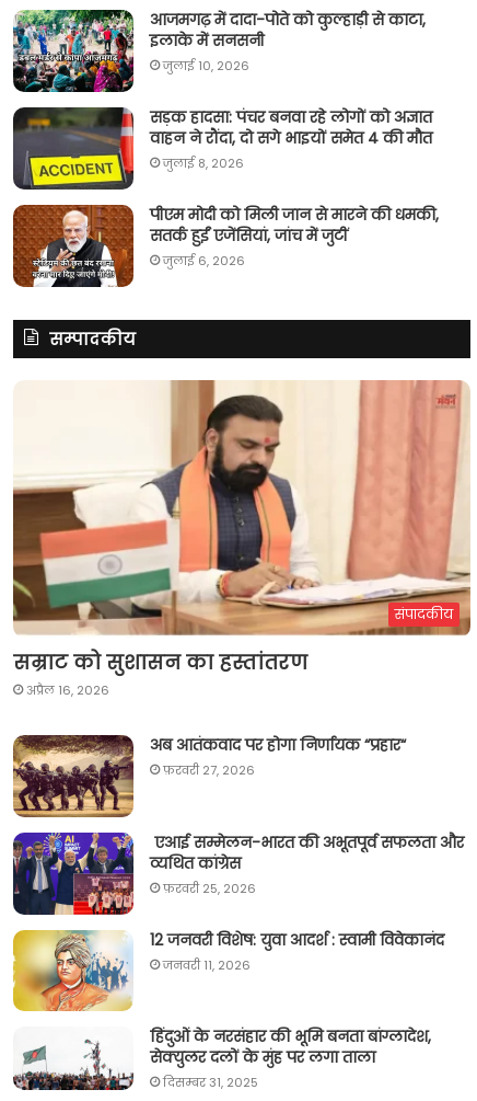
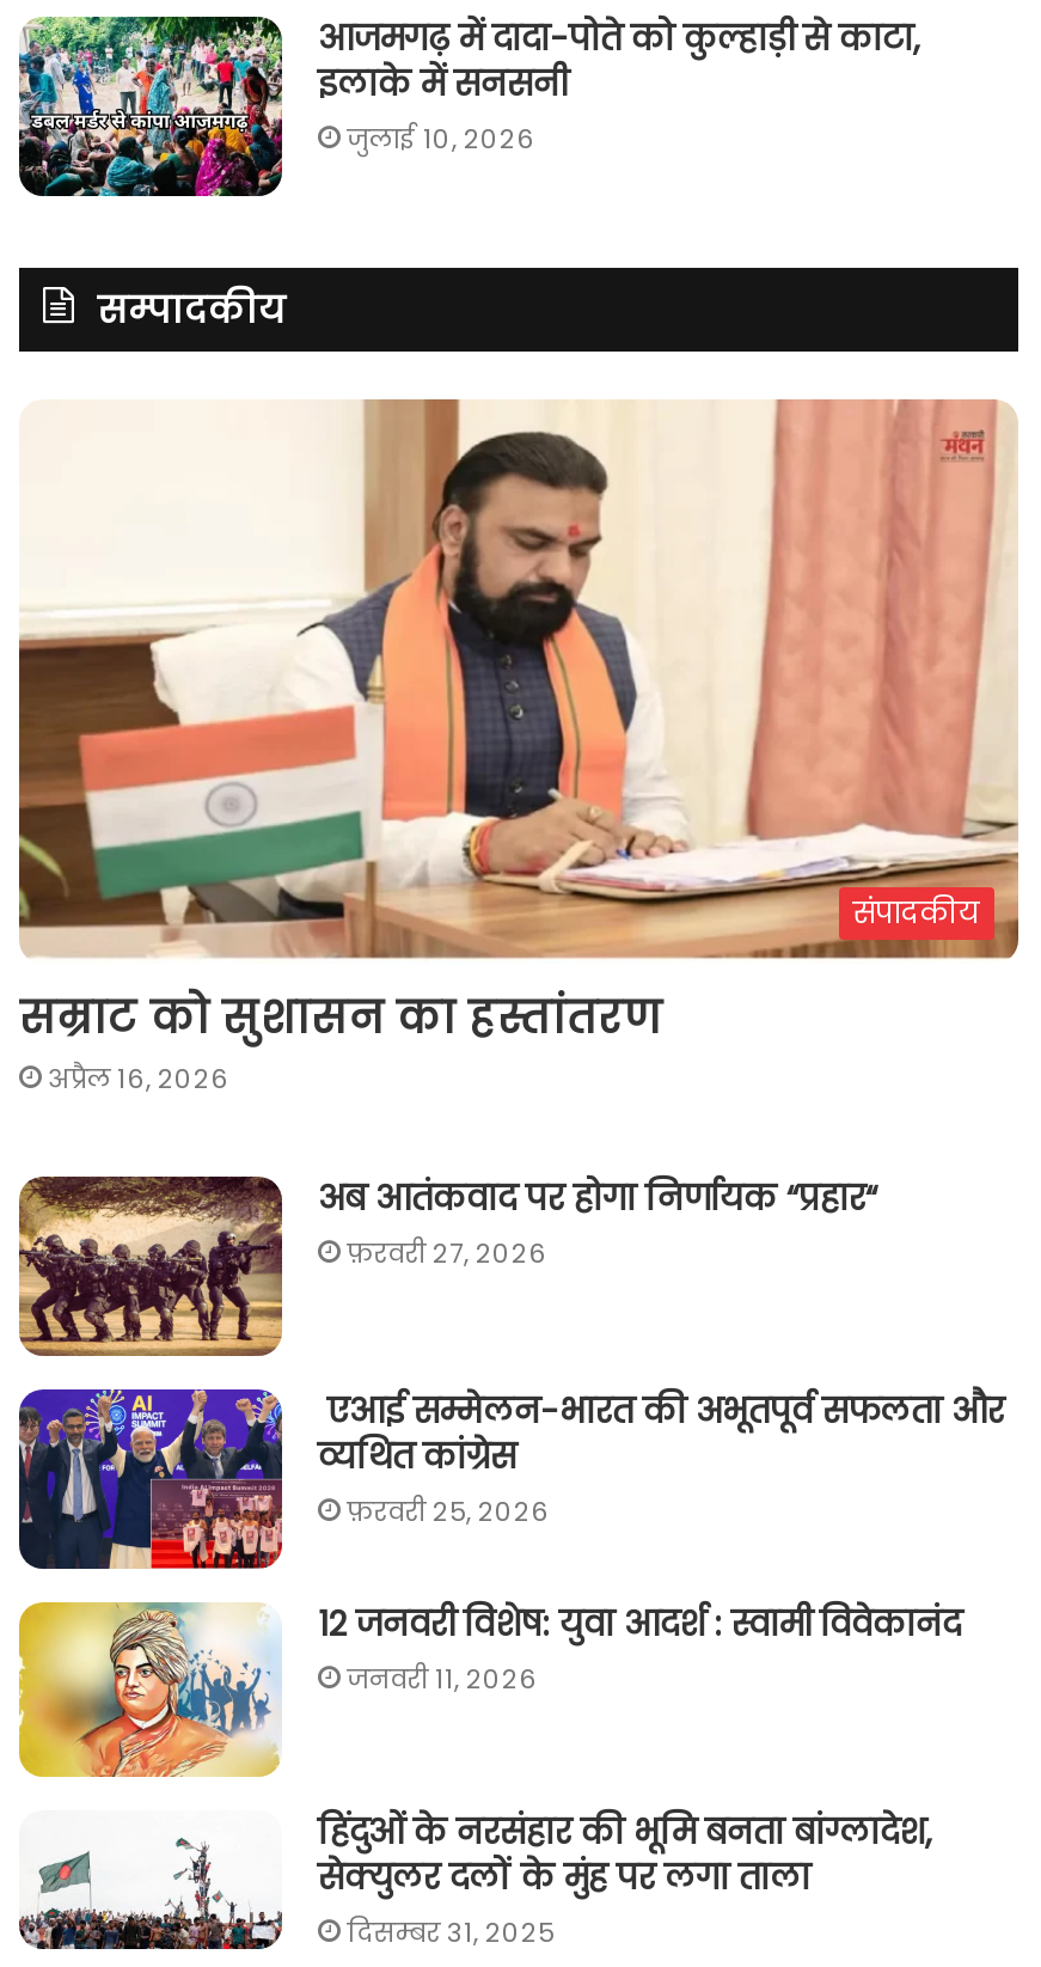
- [image]
- सड़क हादसा: पंचर बनवा रहे लोगों को अज्ञात
- वाहन ने रौंदा, दो सगे भाइयों समेत 4 की मौत
- जुलाई 8, 2026
- पीएम मोदी को मिली जान से मारने की धमकी,
- सतर्क हुईं एजेंसियां, जांच में जुटीं
- जुलाई 6, 2026

- [image]
